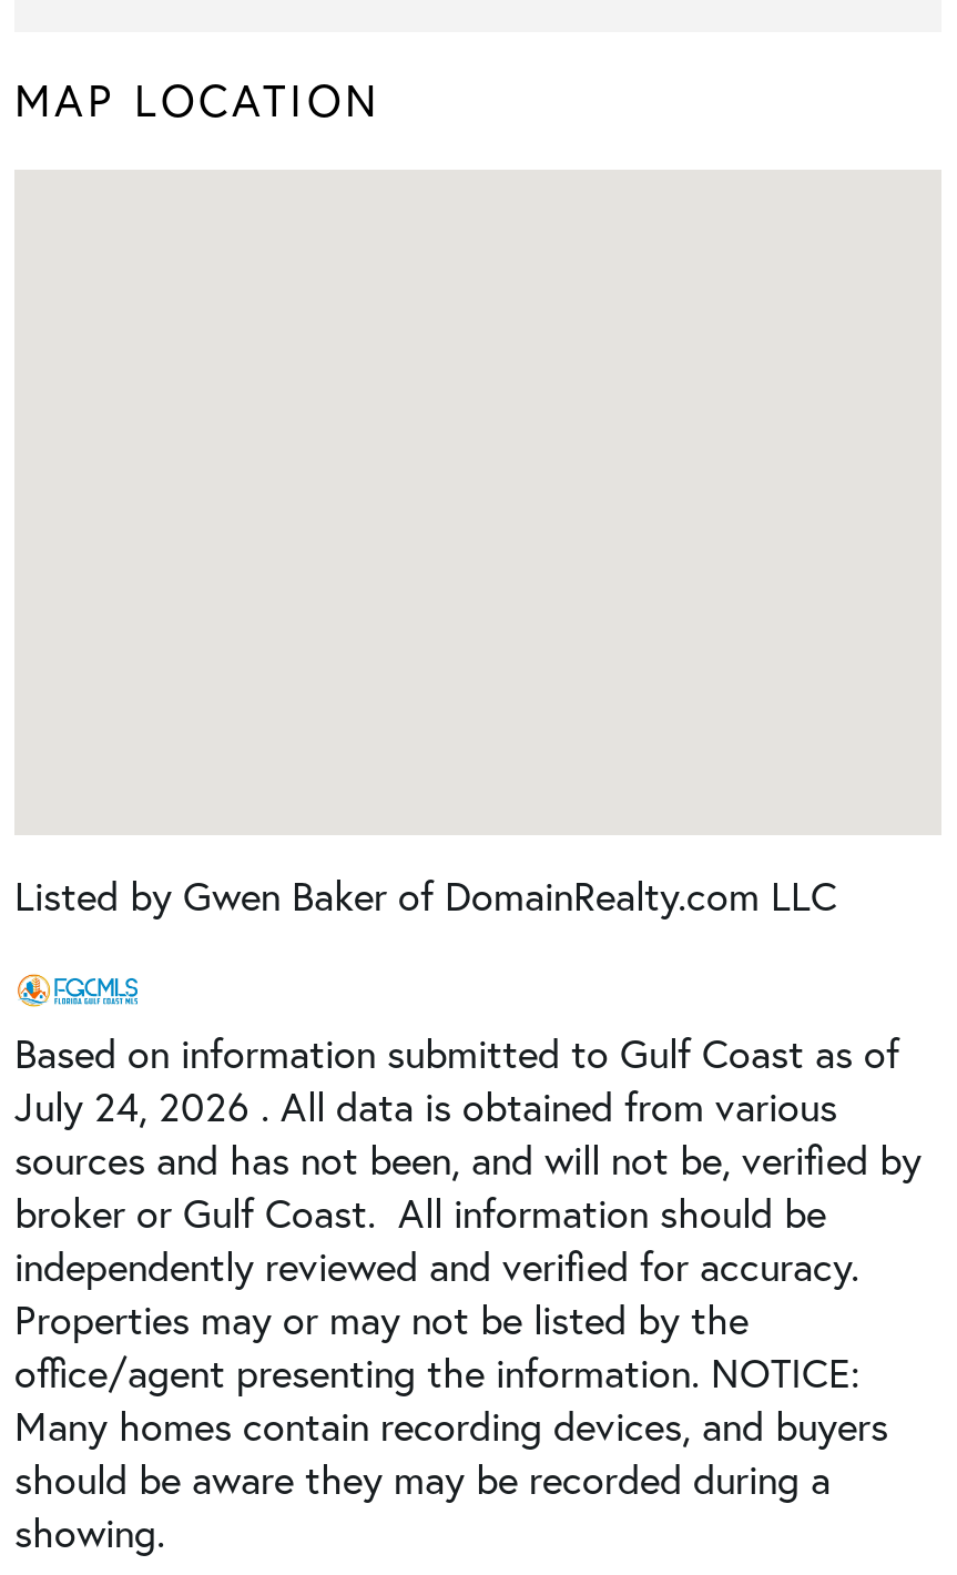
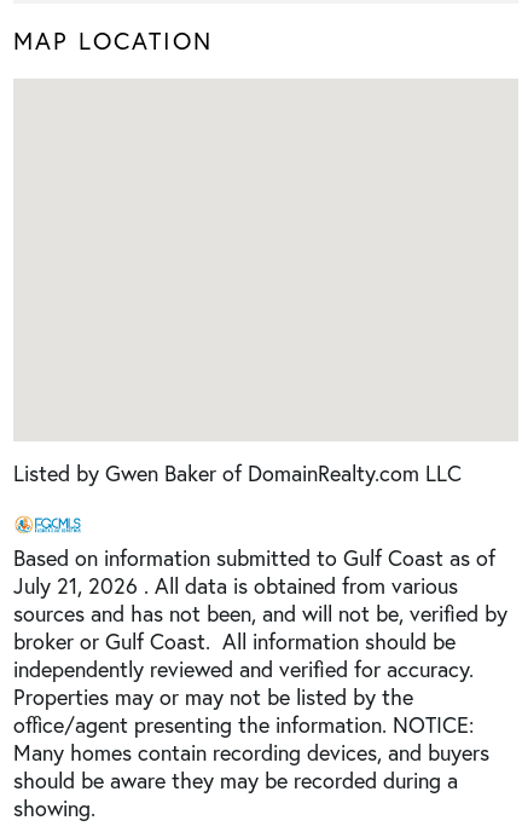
- July 24, 2026 . All data is obtained from various
+ July 21, 2026 . All data is obtained from various
